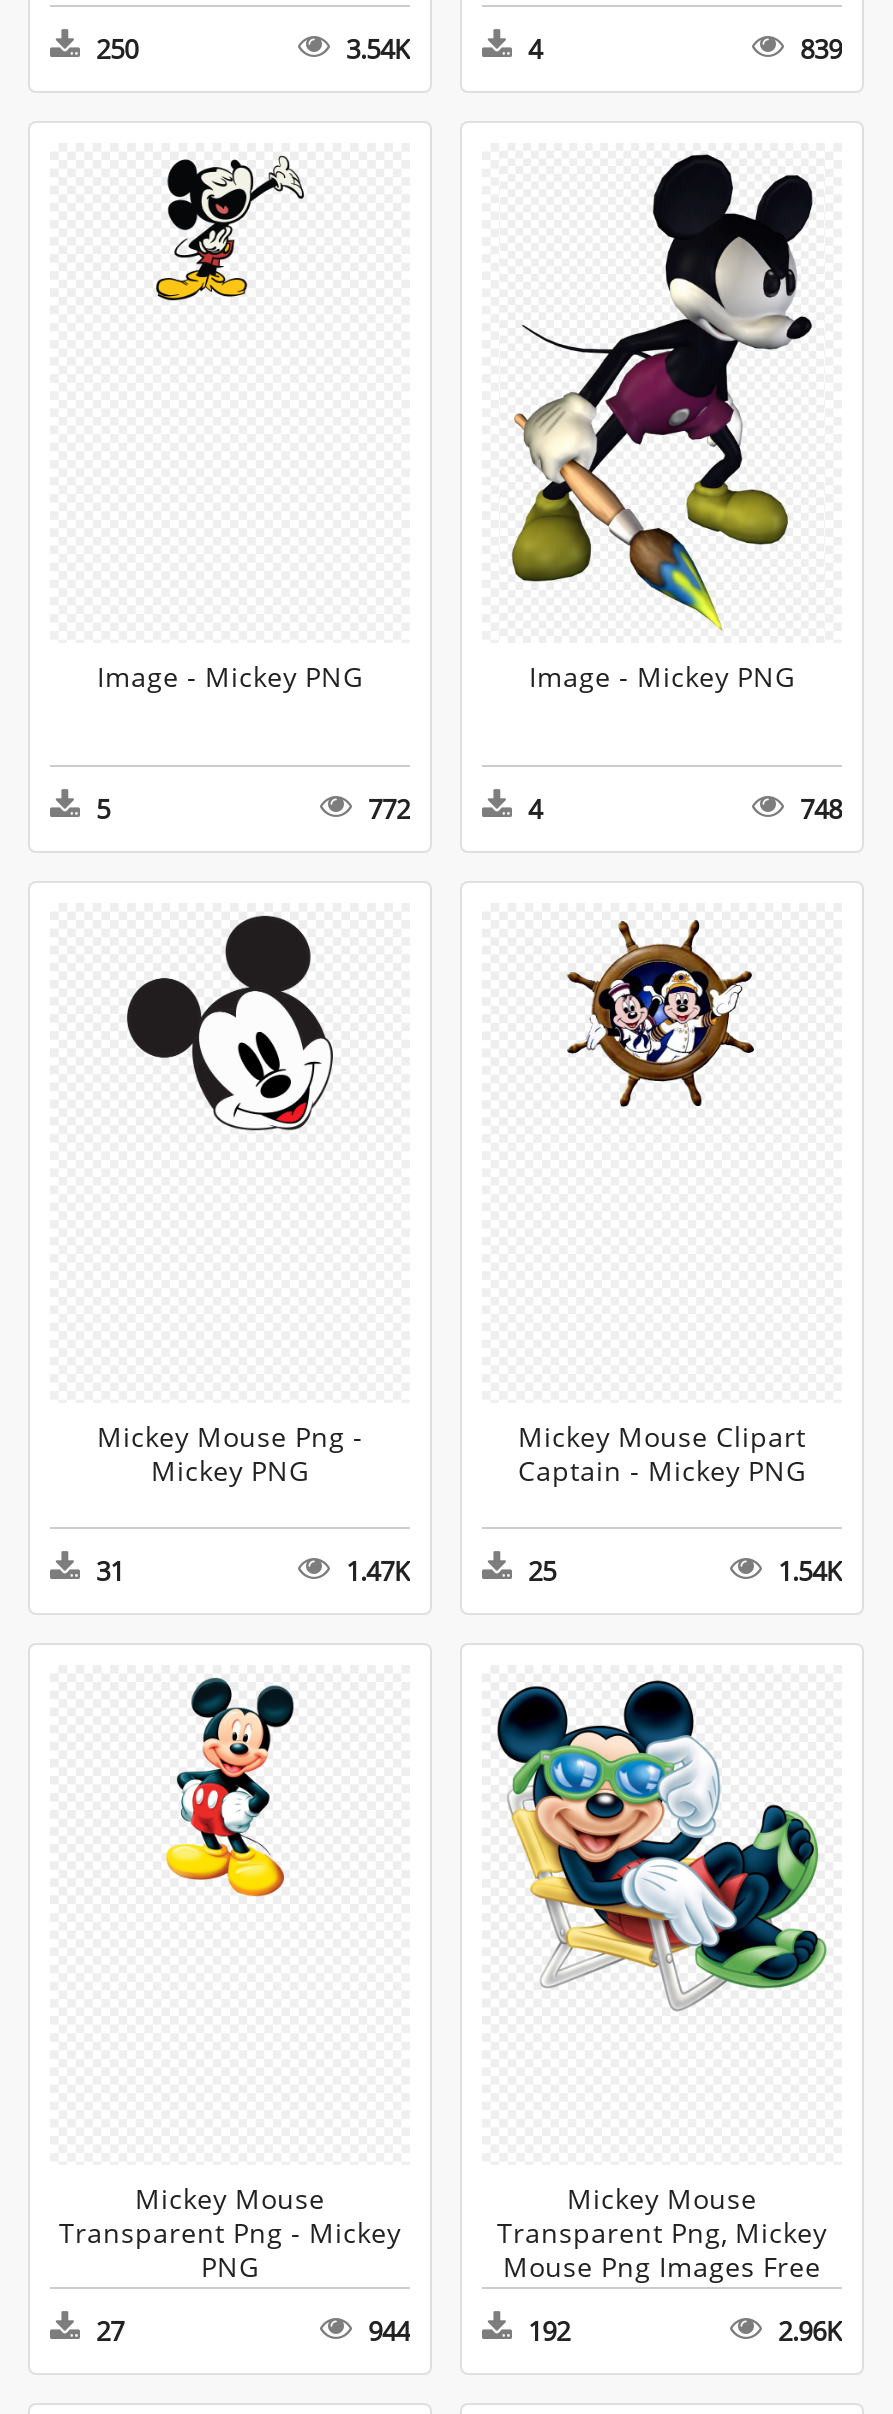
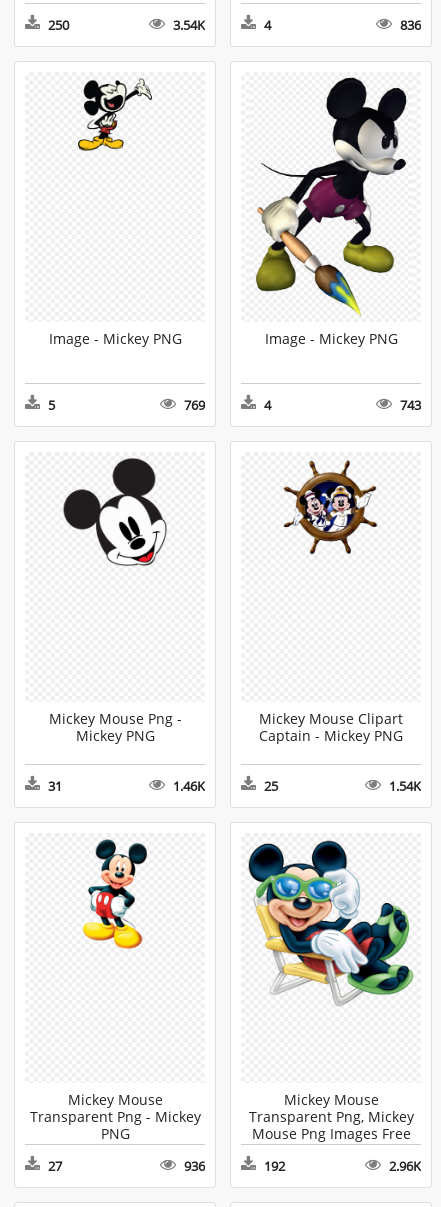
- 839
+ 836

- 772
+ 769

- 748
+ 743

- 1.47K
+ 1.46K

- 944
+ 936
